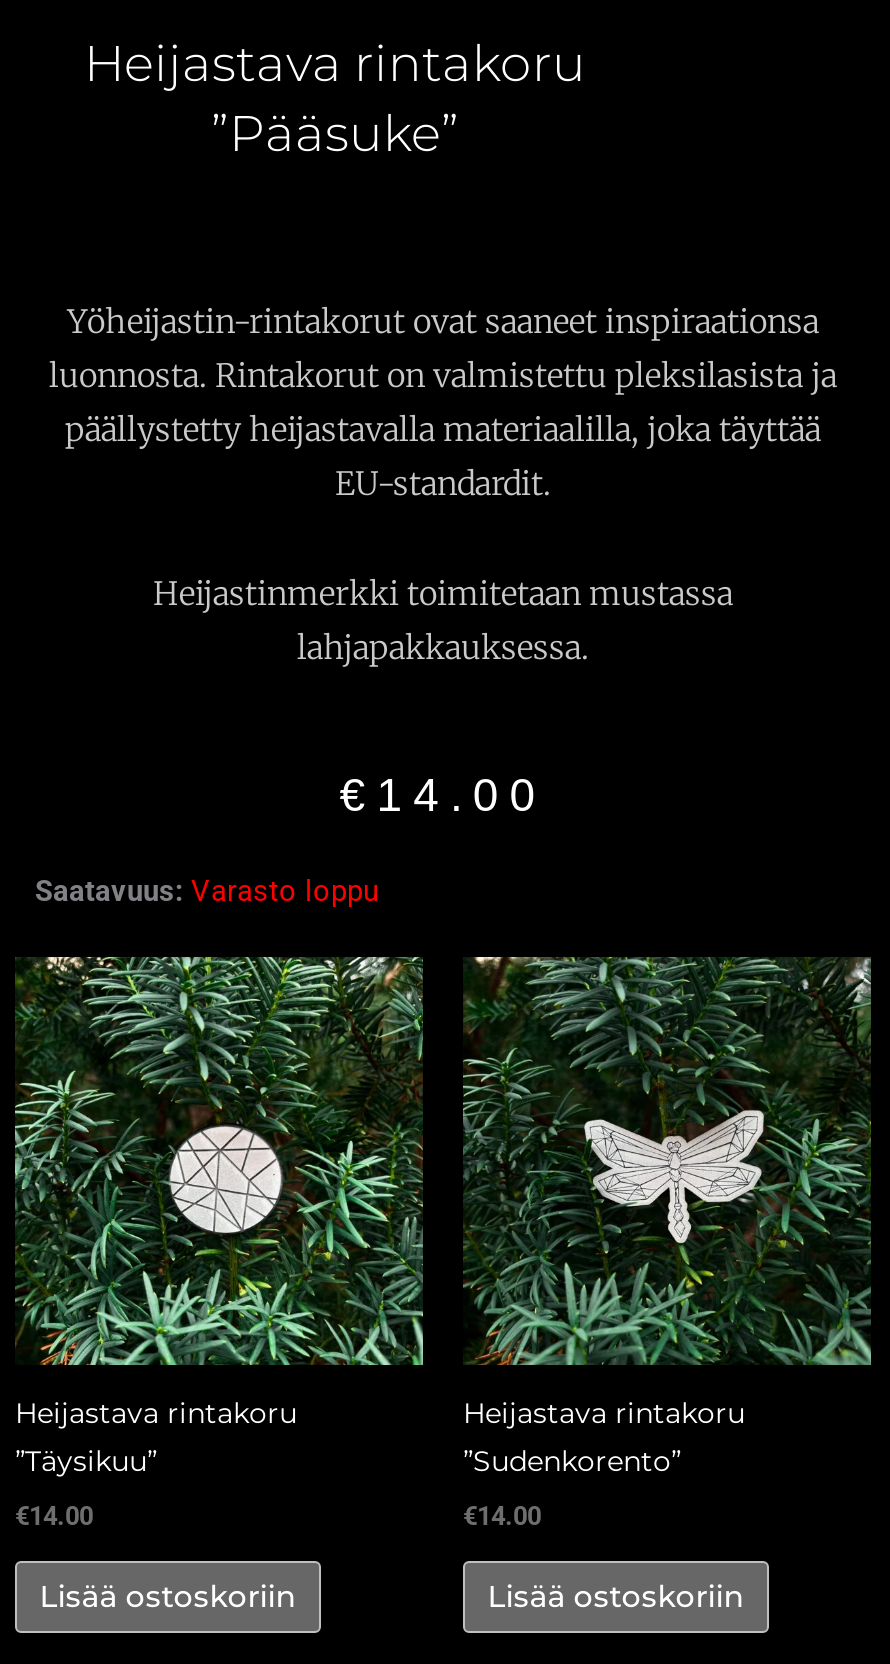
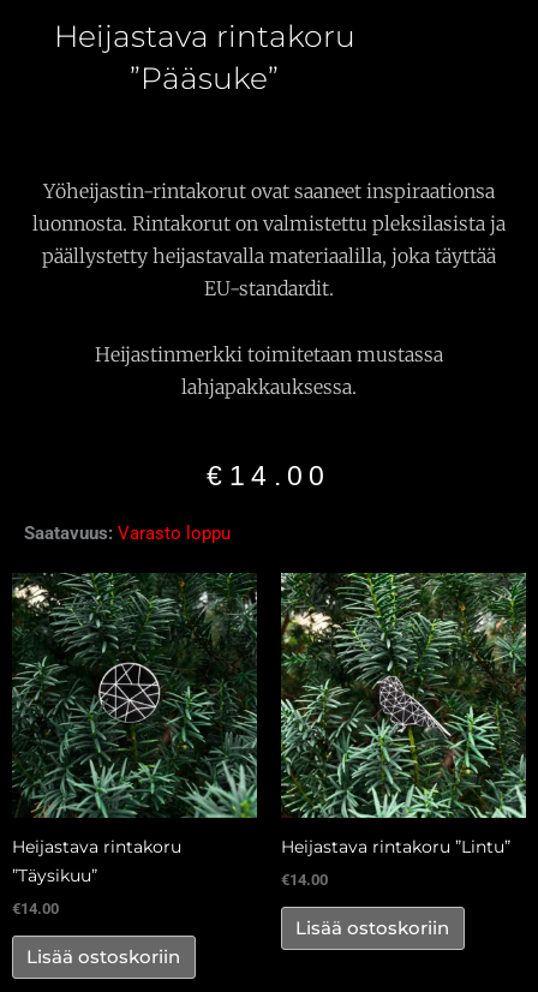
- [image]
- Heijastava rintakoru
- ”Sudenkorento”
+ [image]
+ Heijastava rintakoru ”Lintu”

- [image]
+ [image]

moved up: €14.00 | Lisää ostoskoriin
